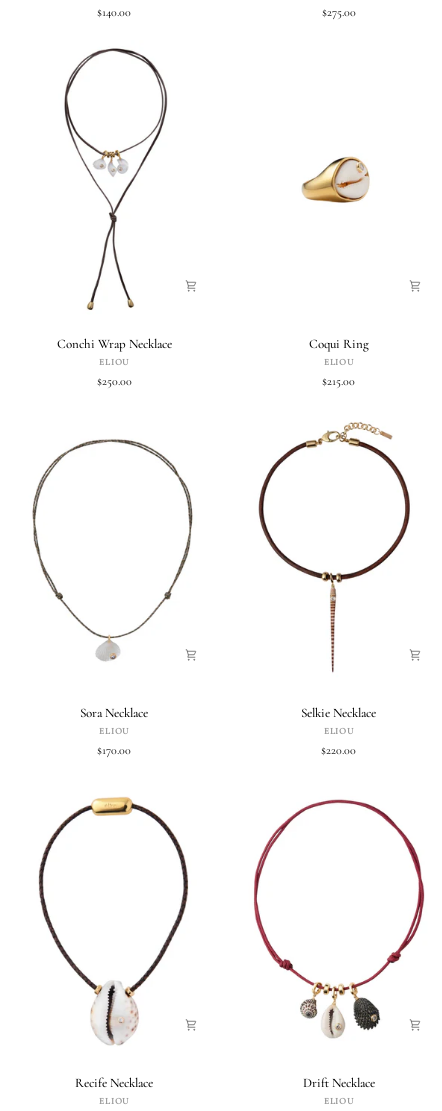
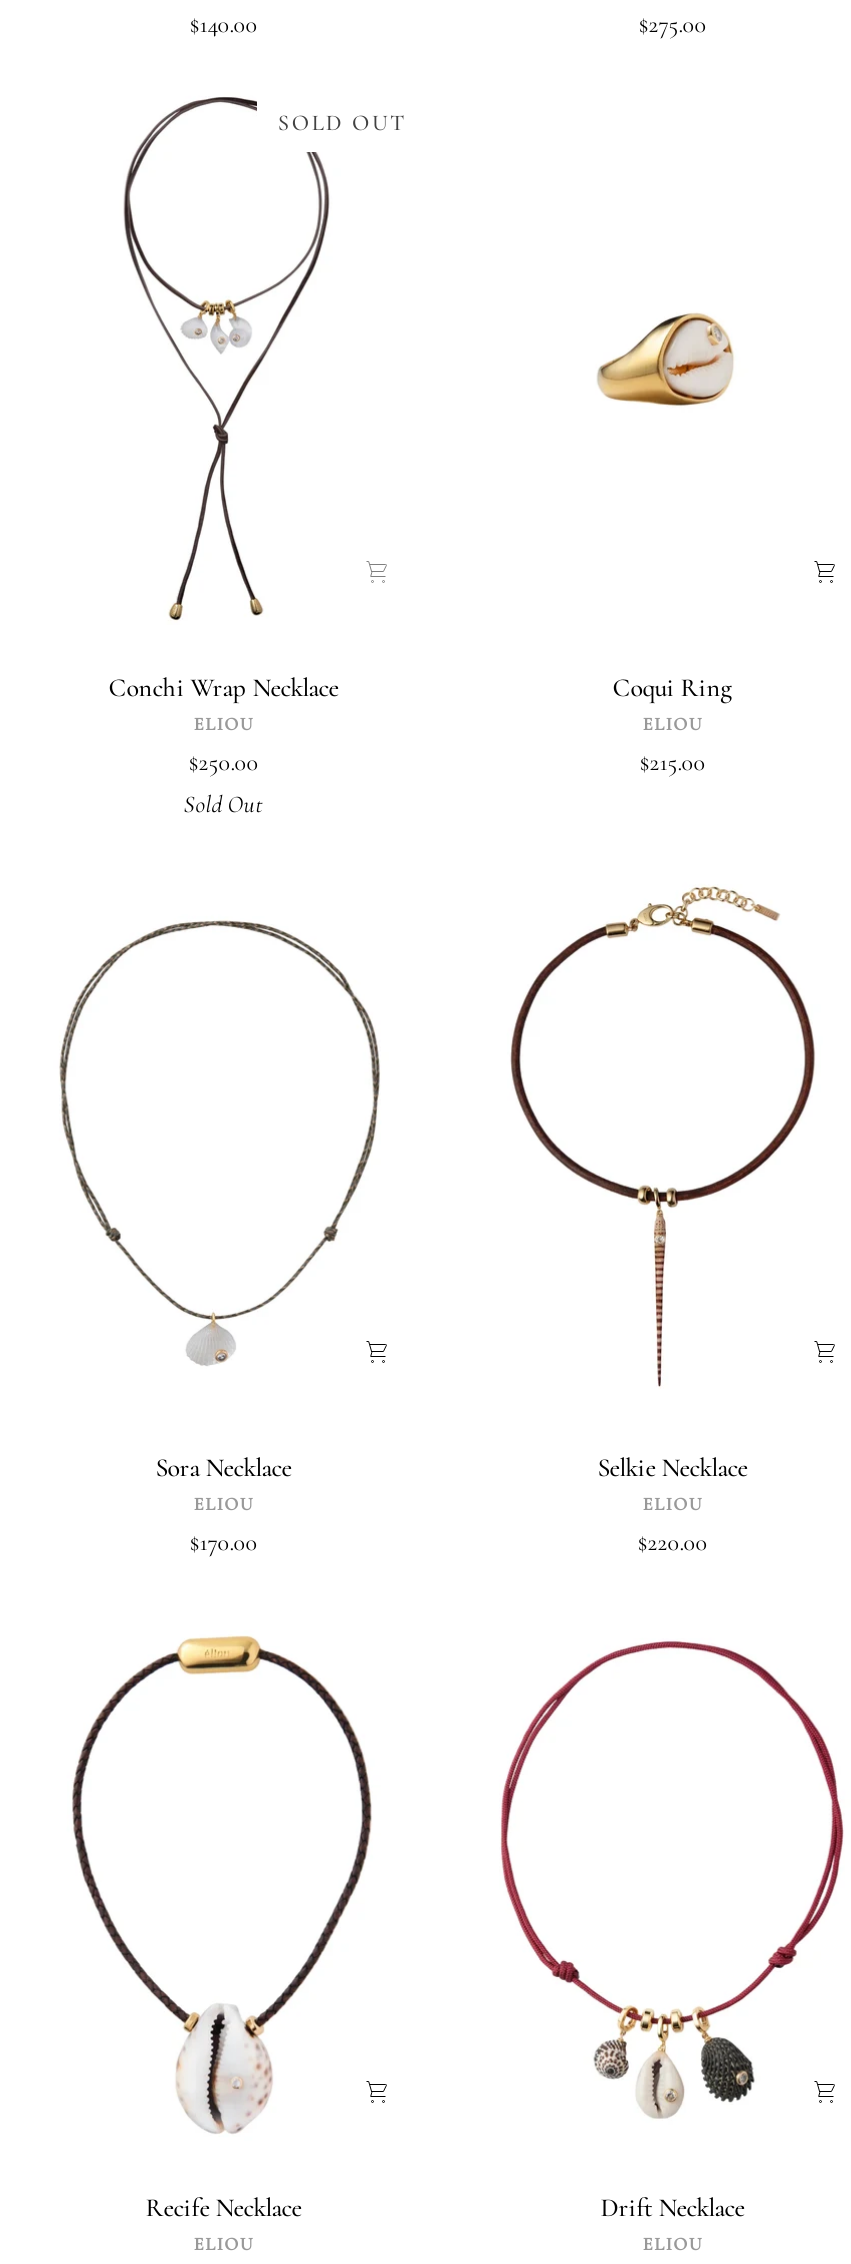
+ SOLD OUT

+ Sold Out
